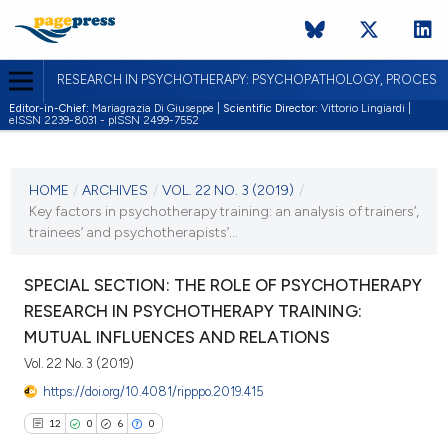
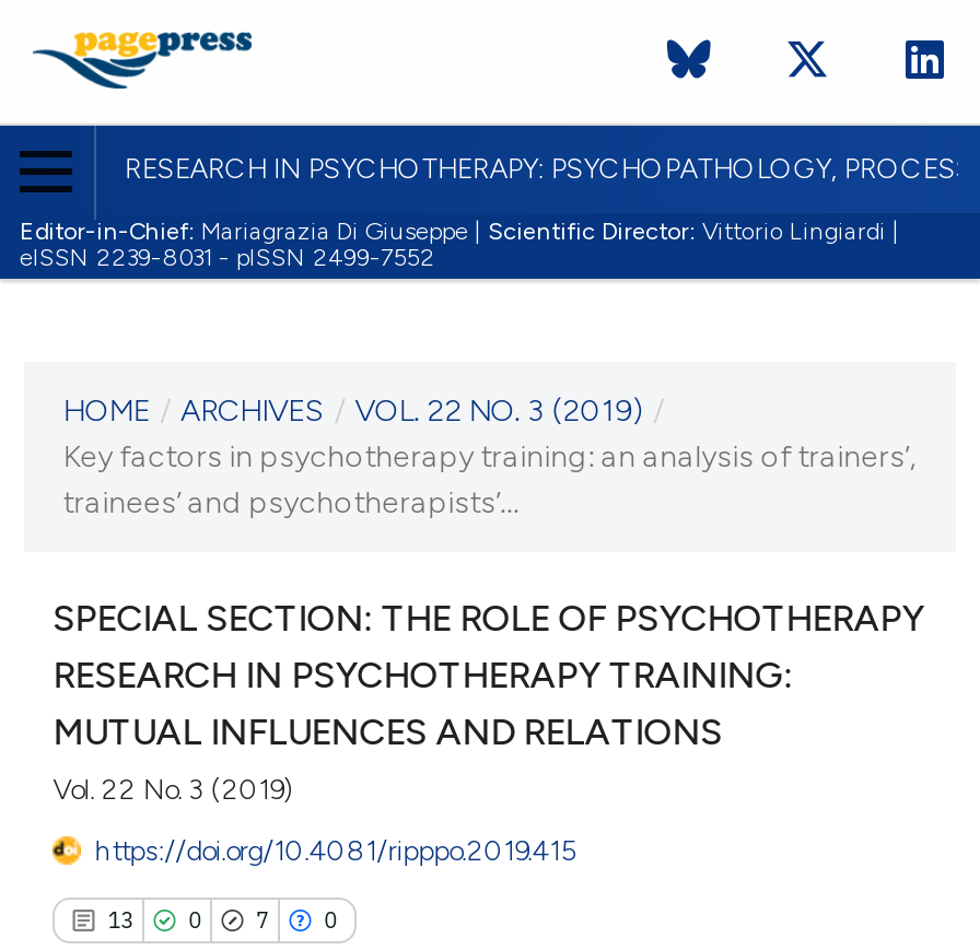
- 12
+ 13

- 6
+ 7
